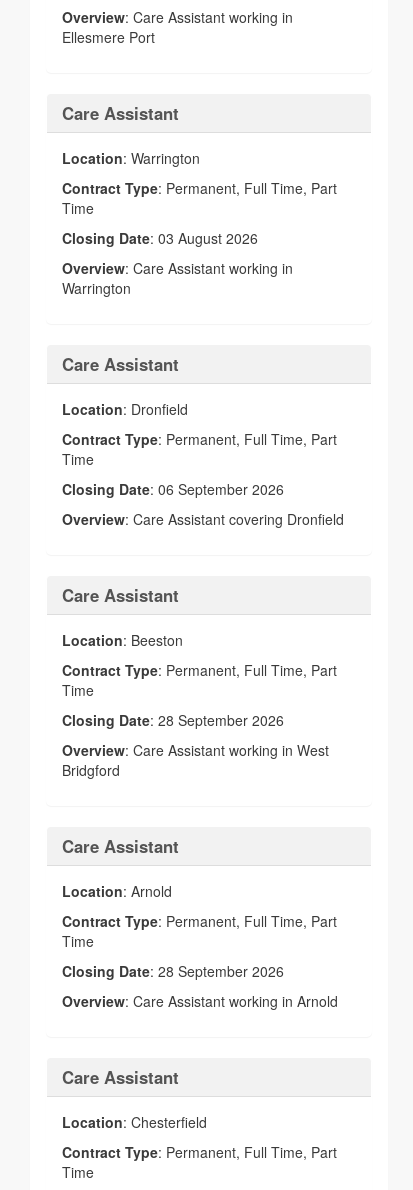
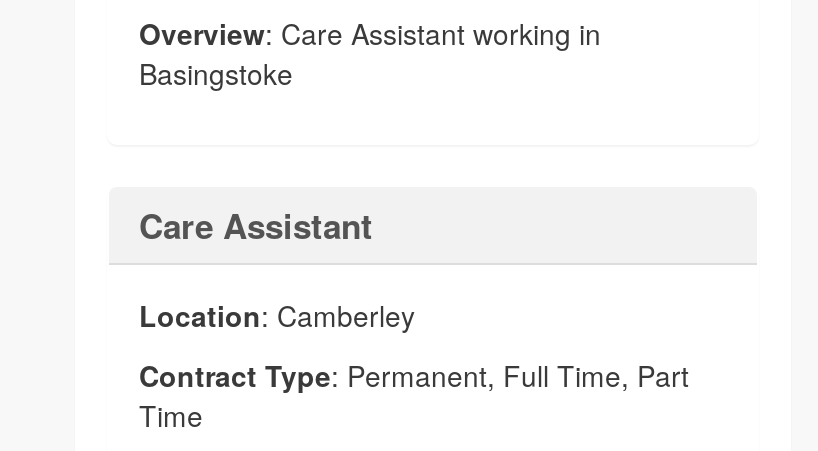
- Ellesmere Port
+ Basingstoke

- Location: Warrington
- Contract Type: Permanent, Full Time, Part
- Time
- Closing Date: 03 August 2026
- Overview: Care Assistant working in
- Warrington
- Care Assistant
- Location: Dronfield
- Contract Type: Permanent, Full Time, Part
- Time
- Closing Date: 06 September 2026
- Overview: Care Assistant covering Dronfield
- Care Assistant
- Location: Beeston
- Contract Type: Permanent, Full Time, Part
- Time
- Closing Date: 28 September 2026
- Overview: Care Assistant working in West
- Bridgford
- Care Assistant
- Location: Arnold
- Contract Type: Permanent, Full Time, Part
- Time
- Closing Date: 28 September 2026
- Overview: Care Assistant working in Arnold
- Care Assistant
- Location: Chesterfield
+ Location: Camberley
